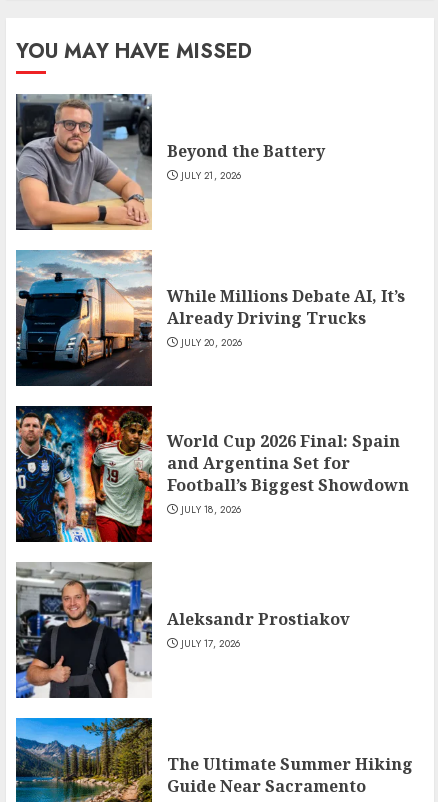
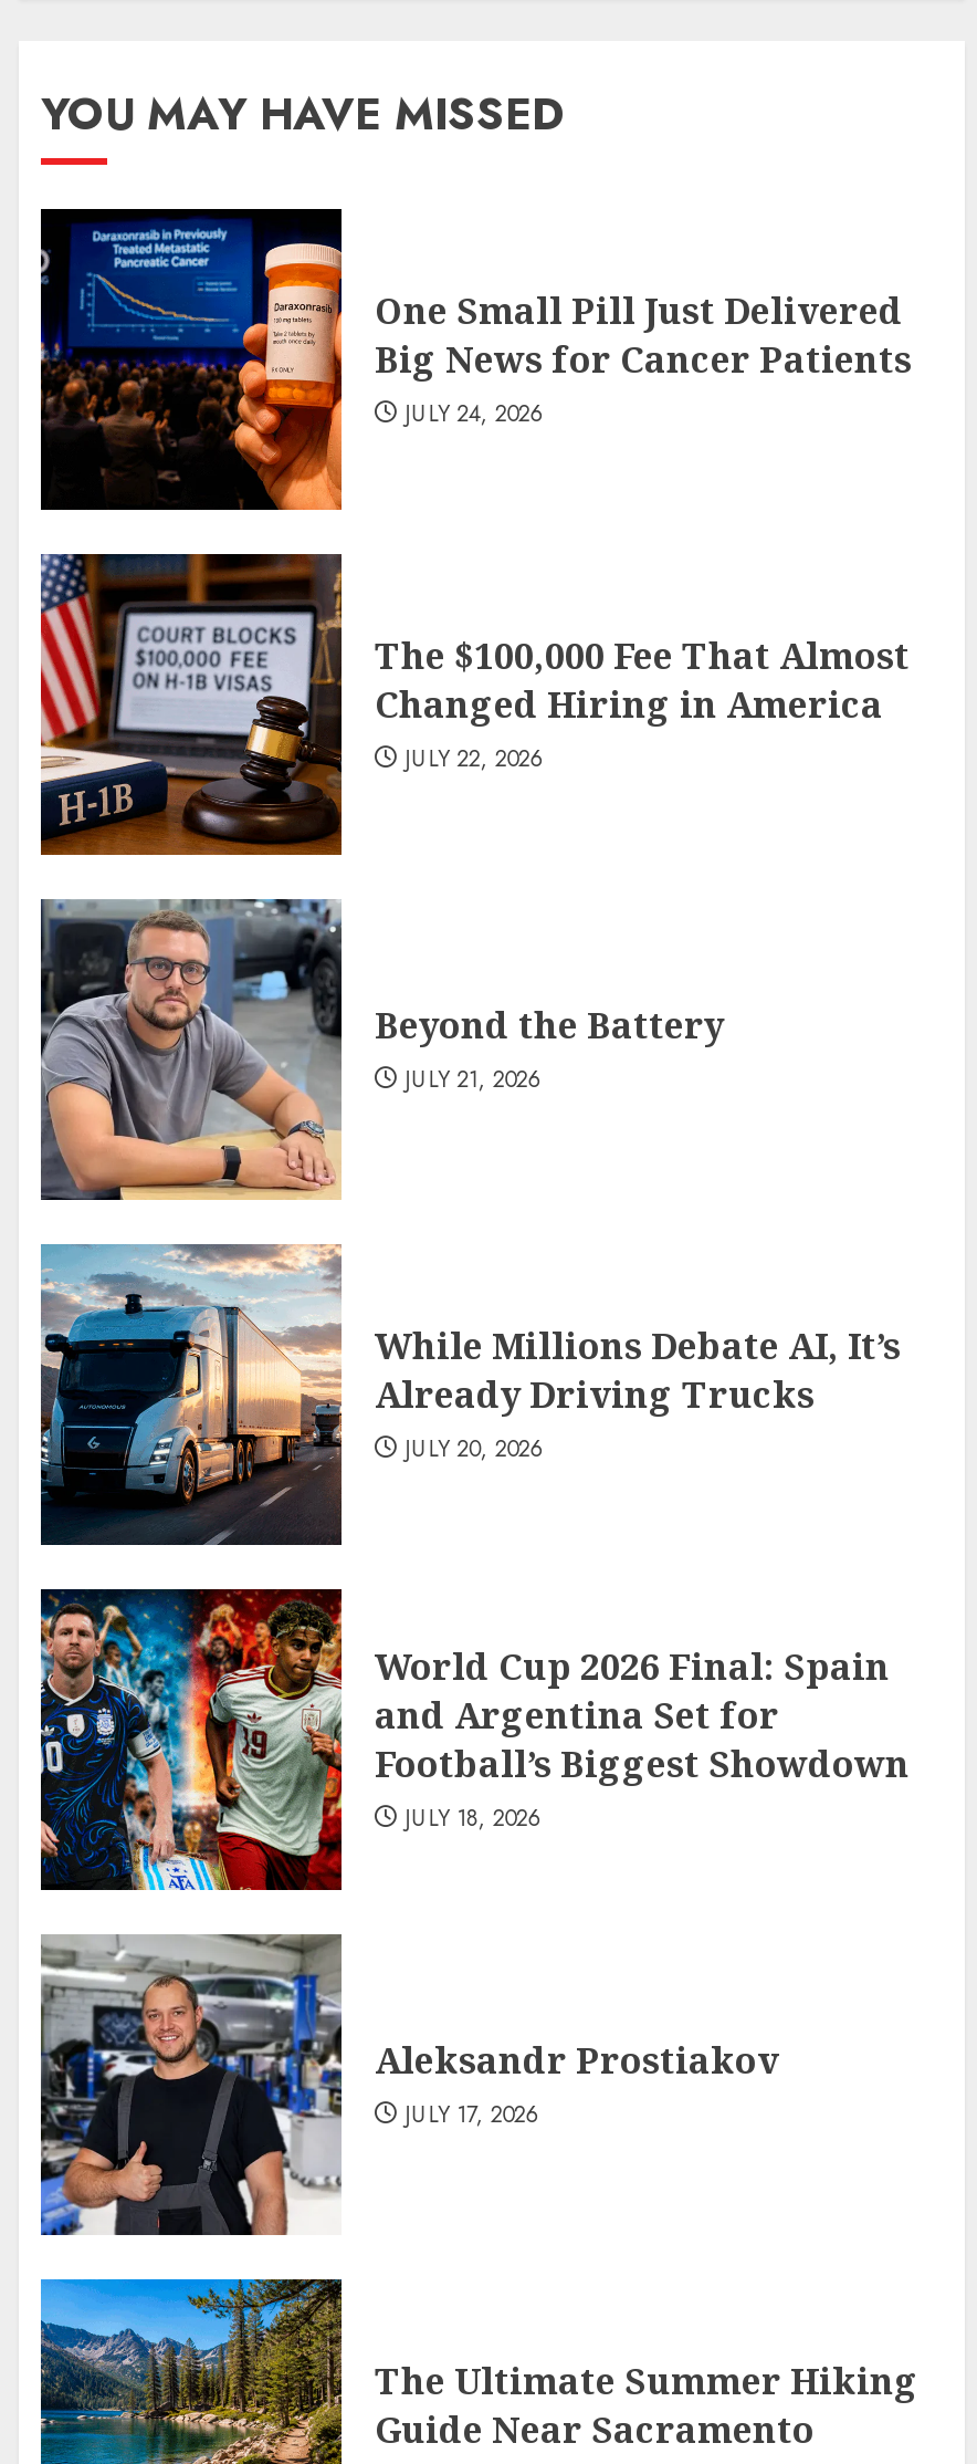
+ [image]
+ One Small Pill Just Delivered
+ Big News for Cancer Patients
+ JULY 24, 2026

+ [image]
+ The $100,000 Fee That Almost
+ Changed Hiring in America
+ JULY 22, 2026
